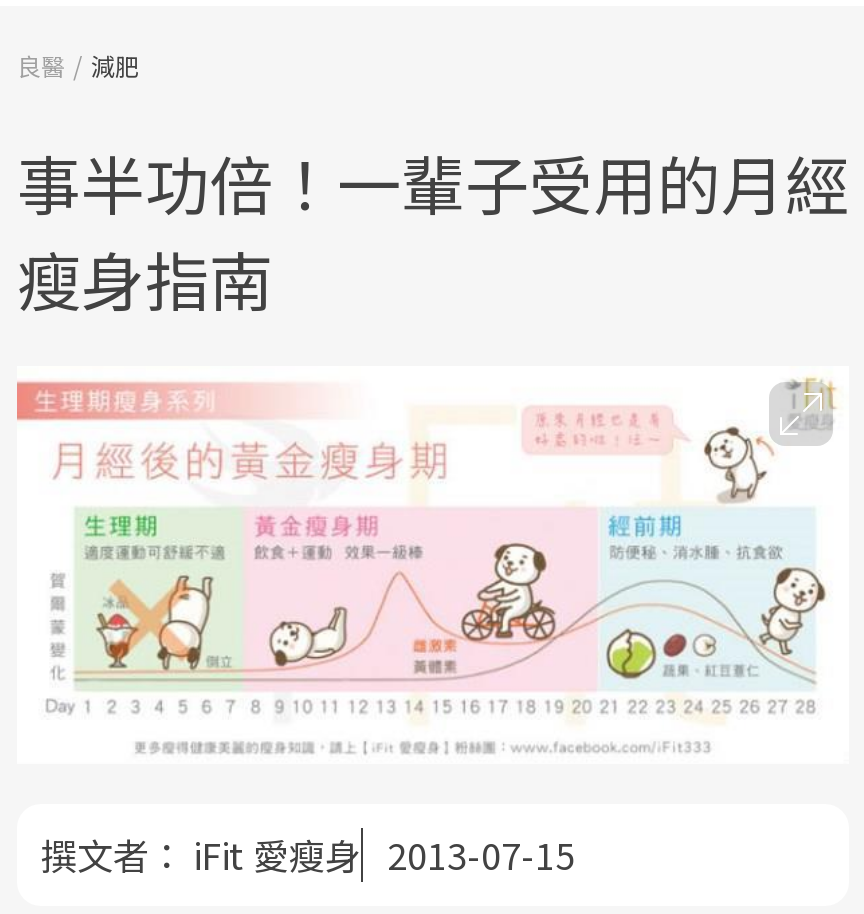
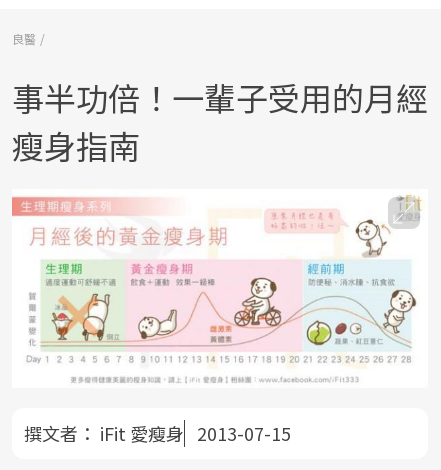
- 減肥
